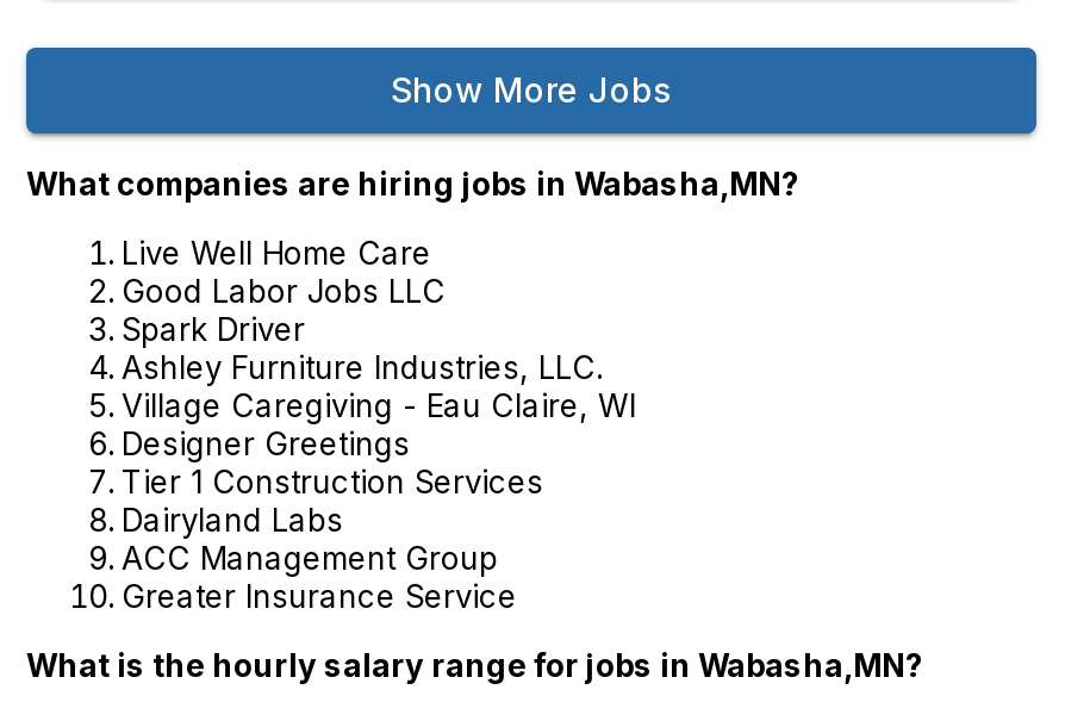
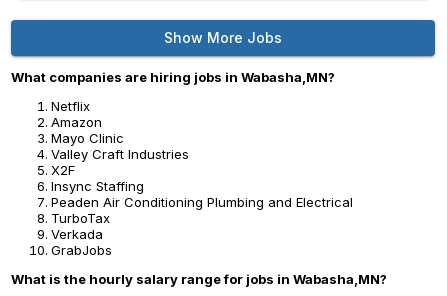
- Live Well Home Care
- Good Labor Jobs LLC
- Spark Driver
- Ashley Furniture Industries, LLC.
- Village Caregiving - Eau Claire, WI
- Designer Greetings
- Tier 1 Construction Services
- Dairyland Labs
- ACC Management Group
- Greater Insurance Service
+ Netflix
+ Amazon
+ Mayo Clinic
+ Valley Craft Industries
+ X2F
+ Insync Staffing
+ Peaden Air Conditioning Plumbing and Electrical
+ TurboTax
+ Verkada
+ GrabJobs
